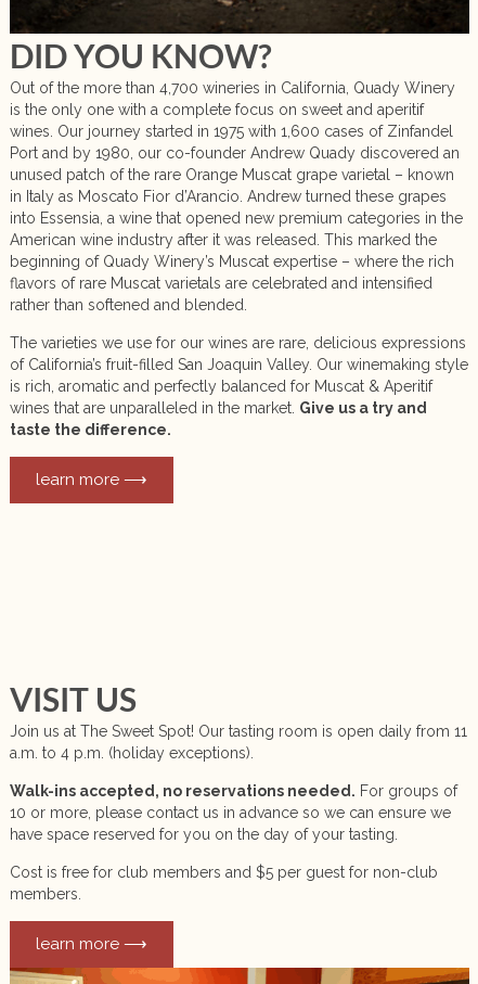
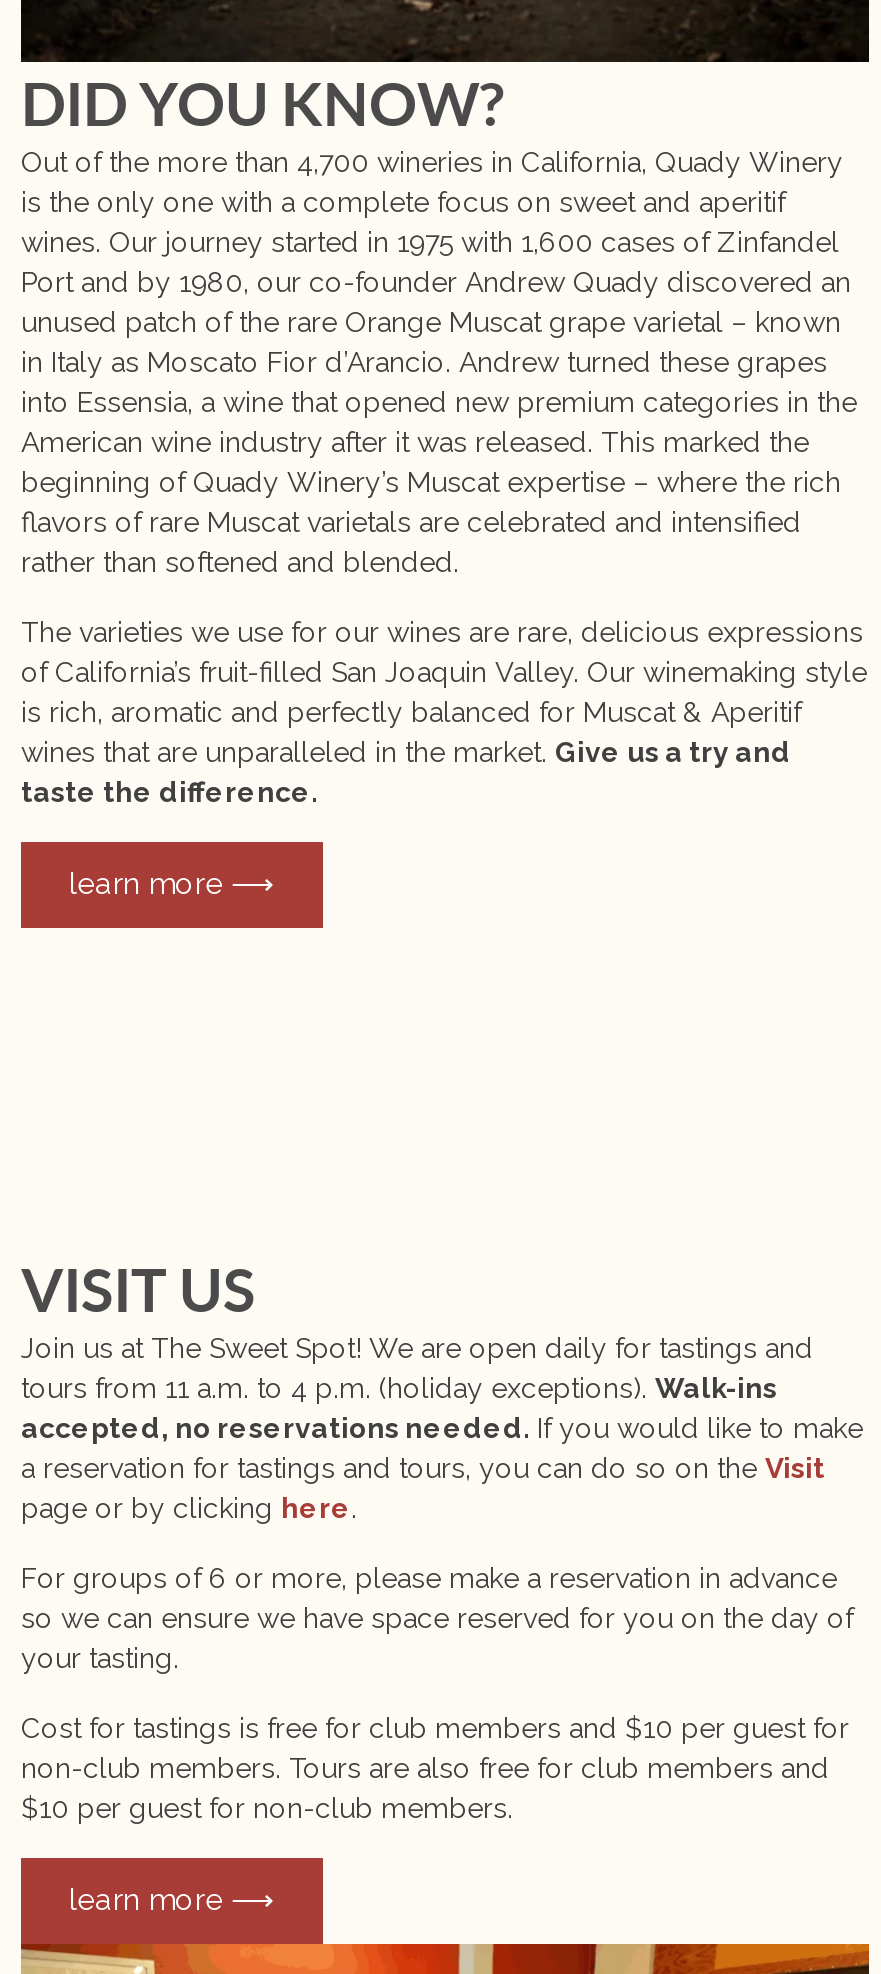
- Join us at The Sweet Spot! Our tasting room is open daily from 11
- a.m. to 4 p.m. (holiday exceptions).
+ Join us at The Sweet Spot! We are open daily for tastings and
+ tours from 11 a.m. to 4 p.m. (holiday exceptions). Walk-ins
+ accepted, no reservations needed. If you would like to make
+ a reservation for tastings and tours, you can do so on the Visit
+ page or by clicking here.

- Walk-ins accepted, no reservations needed. For groups of
- 10 or more, please contact us in advance so we can ensure we
- have space reserved for you on the day of your tasting.
+ For groups of 6 or more, please make a reservation in advance
+ so we can ensure we have space reserved for you on the day of
+ your tasting.

- Cost is free for club members and $5 per guest for non-club
- members.
+ Cost for tastings is free for club members and $10 per guest for
+ non-club members. Tours are also free for club members and
+ $10 per guest for non-club members.
